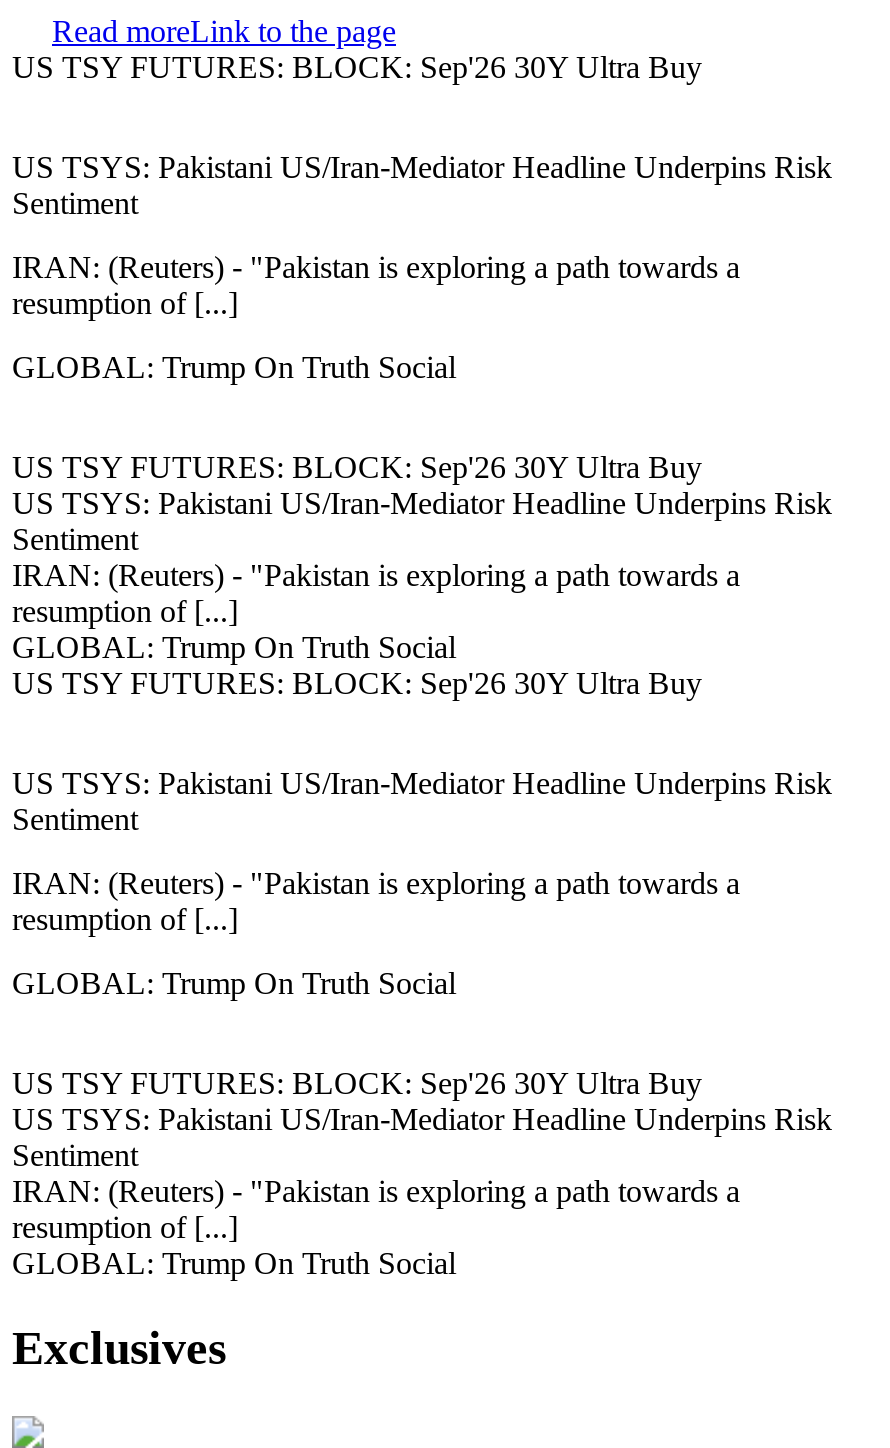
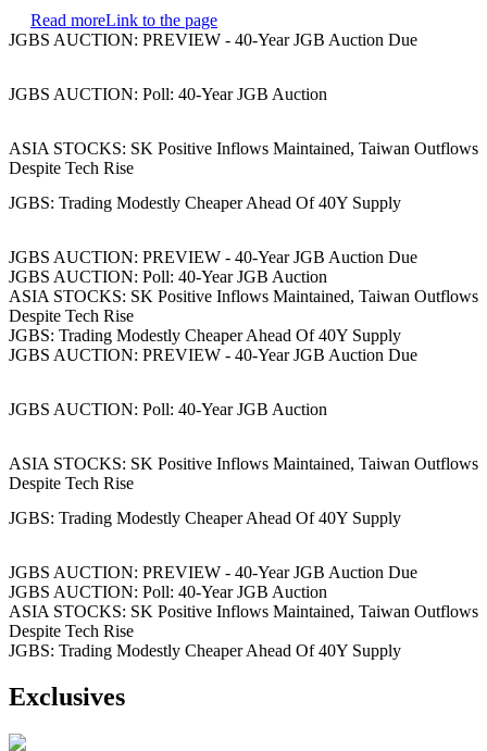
- US TSY FUTURES: BLOCK: Sep'26 30Y Ultra Buy
+ JGBS AUCTION: PREVIEW - 40-Year JGB Auction Due

- US TSYS: Pakistani US/Iran-Mediator Headline Underpins Risk
- Sentiment
+ JGBS AUCTION: Poll: 40-Year JGB Auction

- IRAN: (Reuters) - "Pakistan is exploring a path towards a
- resumption of [...]
+ ASIA STOCKS: SK Positive Inflows Maintained, Taiwan Outflows
+ Despite Tech Rise

- GLOBAL: Trump On Truth Social
+ JGBS: Trading Modestly Cheaper Ahead Of 40Y Supply

- US TSY FUTURES: BLOCK: Sep'26 30Y Ultra Buy
- US TSYS: Pakistani US/Iran-Mediator Headline Underpins Risk
- Sentiment
- IRAN: (Reuters) - "Pakistan is exploring a path towards a
- resumption of [...]
- GLOBAL: Trump On Truth Social
- US TSY FUTURES: BLOCK: Sep'26 30Y Ultra Buy
+ JGBS AUCTION: PREVIEW - 40-Year JGB Auction Due
+ JGBS AUCTION: Poll: 40-Year JGB Auction
+ ASIA STOCKS: SK Positive Inflows Maintained, Taiwan Outflows
+ Despite Tech Rise
+ JGBS: Trading Modestly Cheaper Ahead Of 40Y Supply
+ JGBS AUCTION: PREVIEW - 40-Year JGB Auction Due

- US TSYS: Pakistani US/Iran-Mediator Headline Underpins Risk
- Sentiment
+ JGBS AUCTION: Poll: 40-Year JGB Auction

- IRAN: (Reuters) - "Pakistan is exploring a path towards a
- resumption of [...]
+ ASIA STOCKS: SK Positive Inflows Maintained, Taiwan Outflows
+ Despite Tech Rise

- GLOBAL: Trump On Truth Social
+ JGBS: Trading Modestly Cheaper Ahead Of 40Y Supply

- US TSY FUTURES: BLOCK: Sep'26 30Y Ultra Buy
- US TSYS: Pakistani US/Iran-Mediator Headline Underpins Risk
- Sentiment
- IRAN: (Reuters) - "Pakistan is exploring a path towards a
- resumption of [...]
- GLOBAL: Trump On Truth Social
+ JGBS AUCTION: PREVIEW - 40-Year JGB Auction Due
+ JGBS AUCTION: Poll: 40-Year JGB Auction
+ ASIA STOCKS: SK Positive Inflows Maintained, Taiwan Outflows
+ Despite Tech Rise
+ JGBS: Trading Modestly Cheaper Ahead Of 40Y Supply
